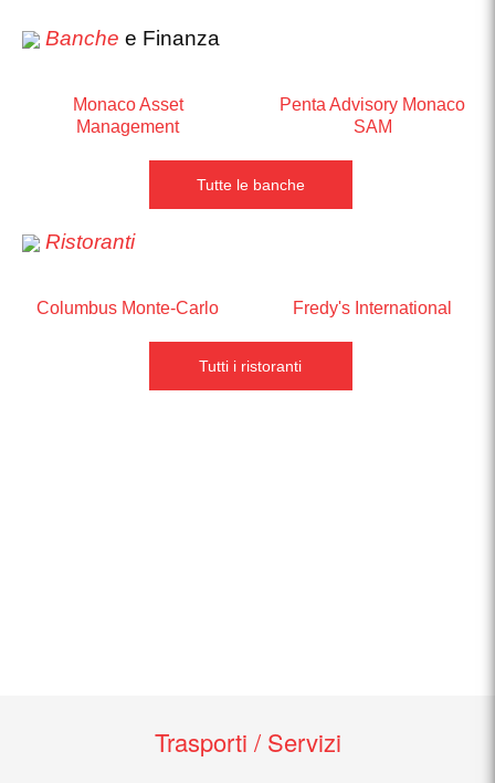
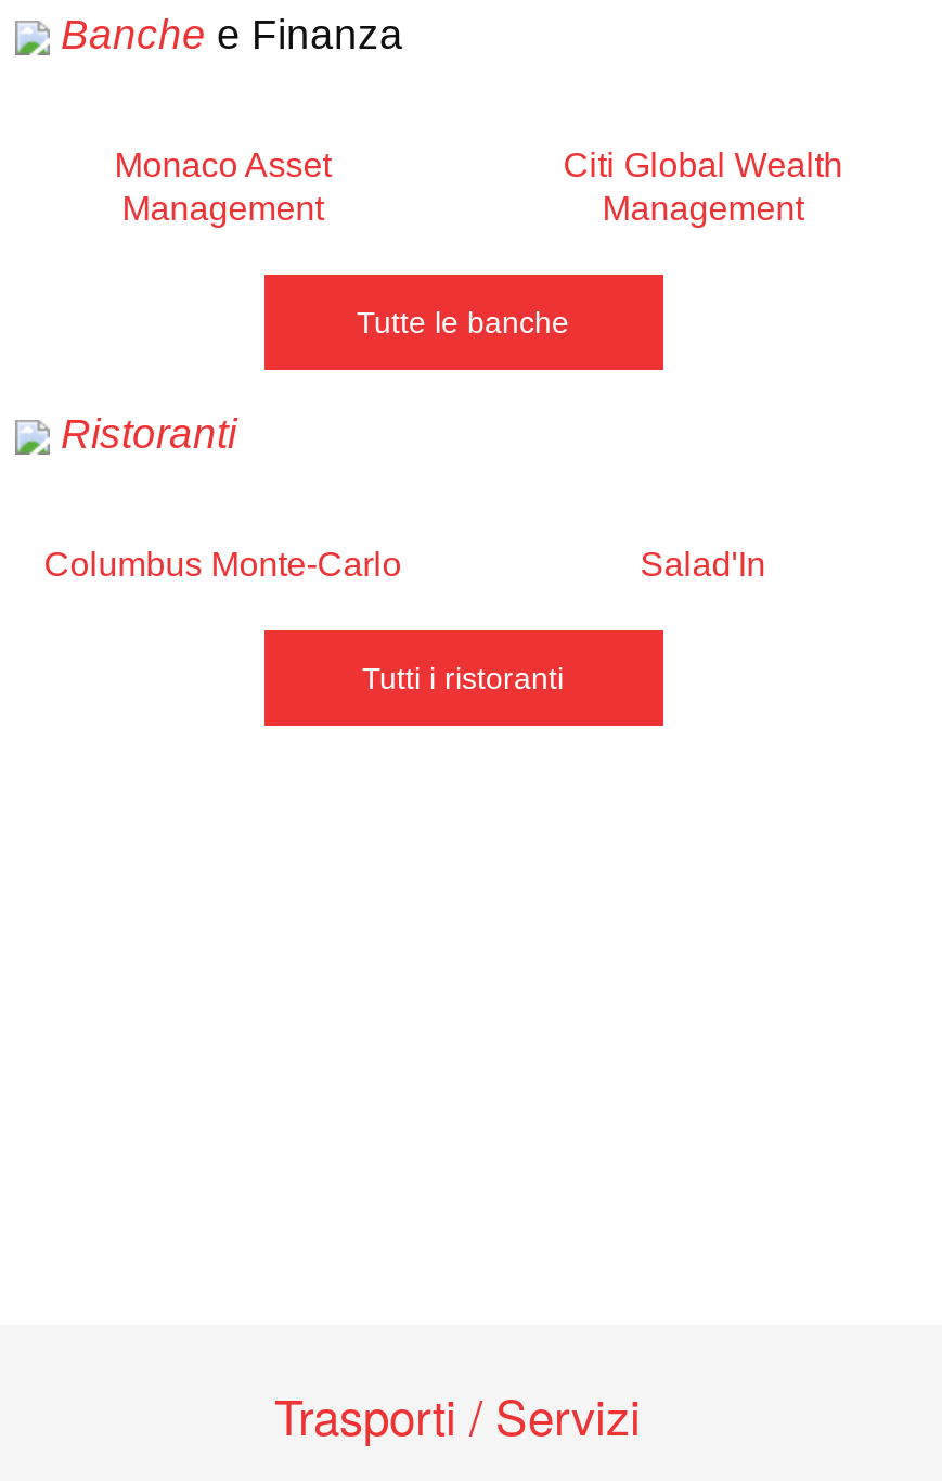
- Penta Advisory Monaco
- SAM
+ Citi Global Wealth
+ Management

- Fredy's International
+ Salad'In
